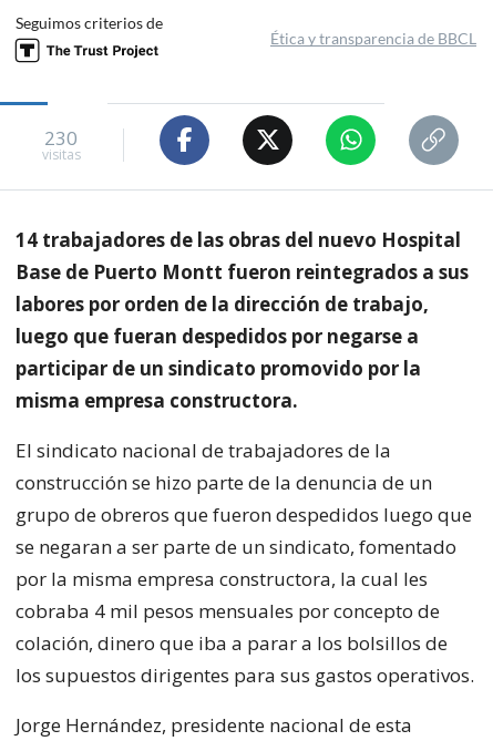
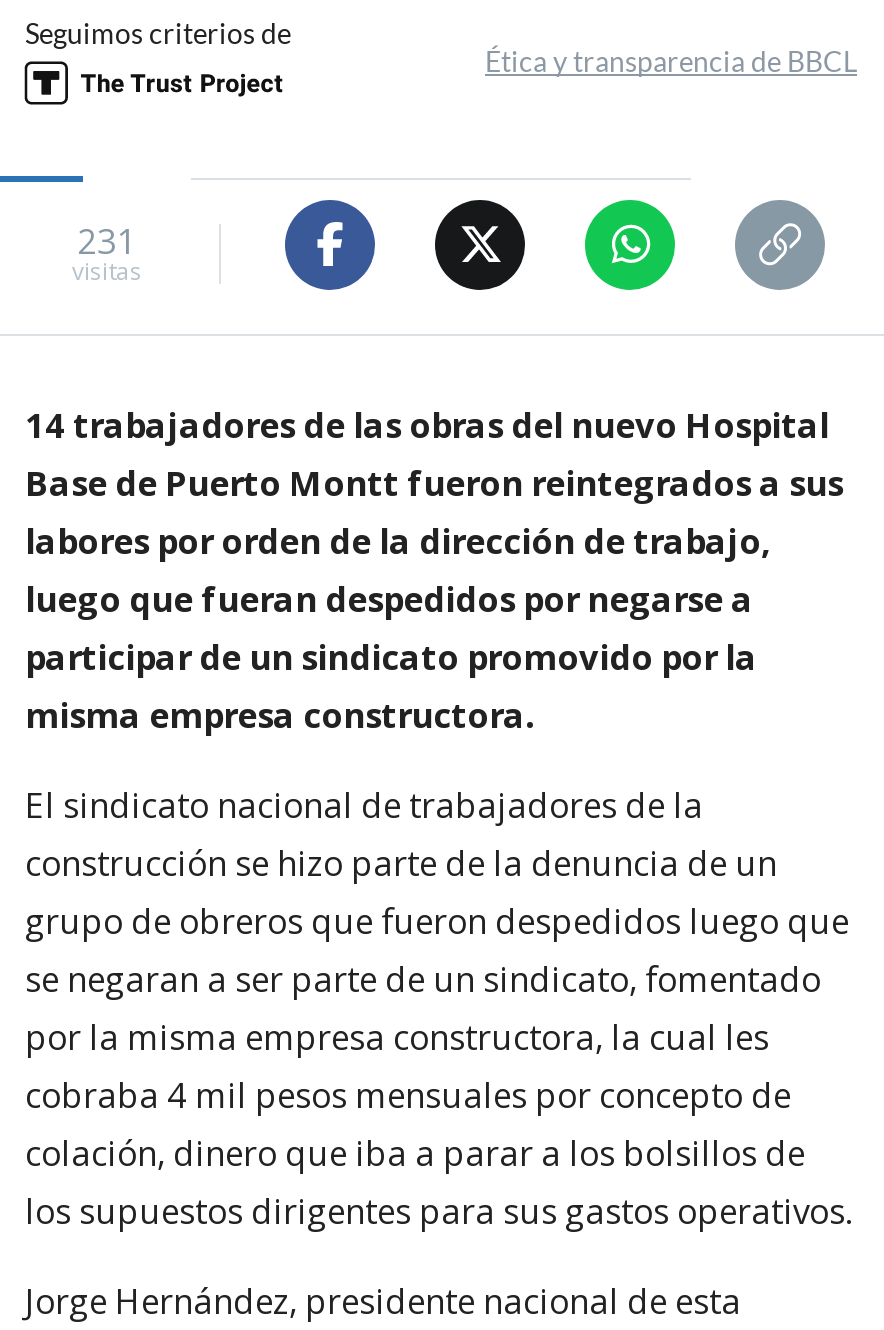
- 230
+ 231
